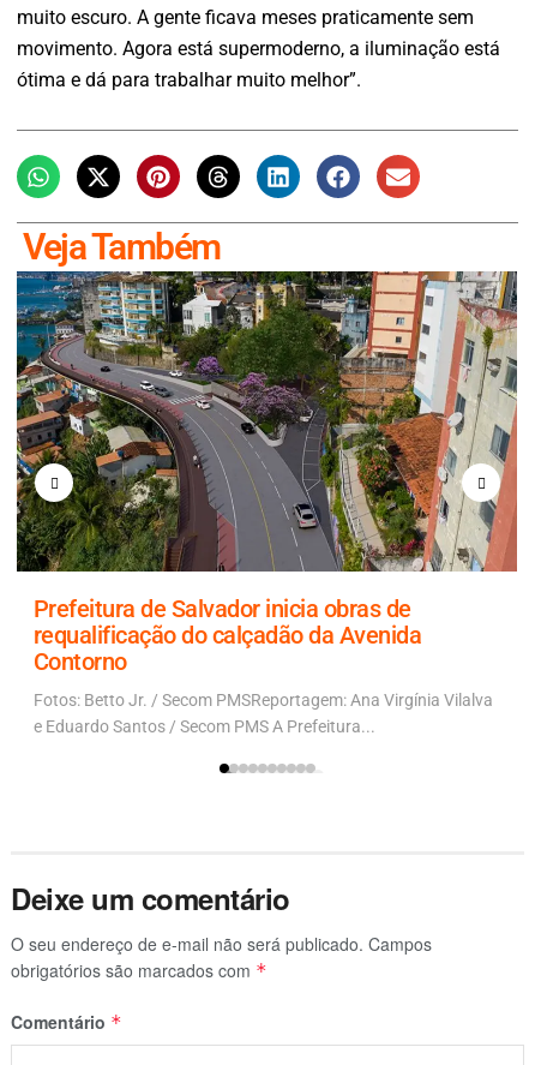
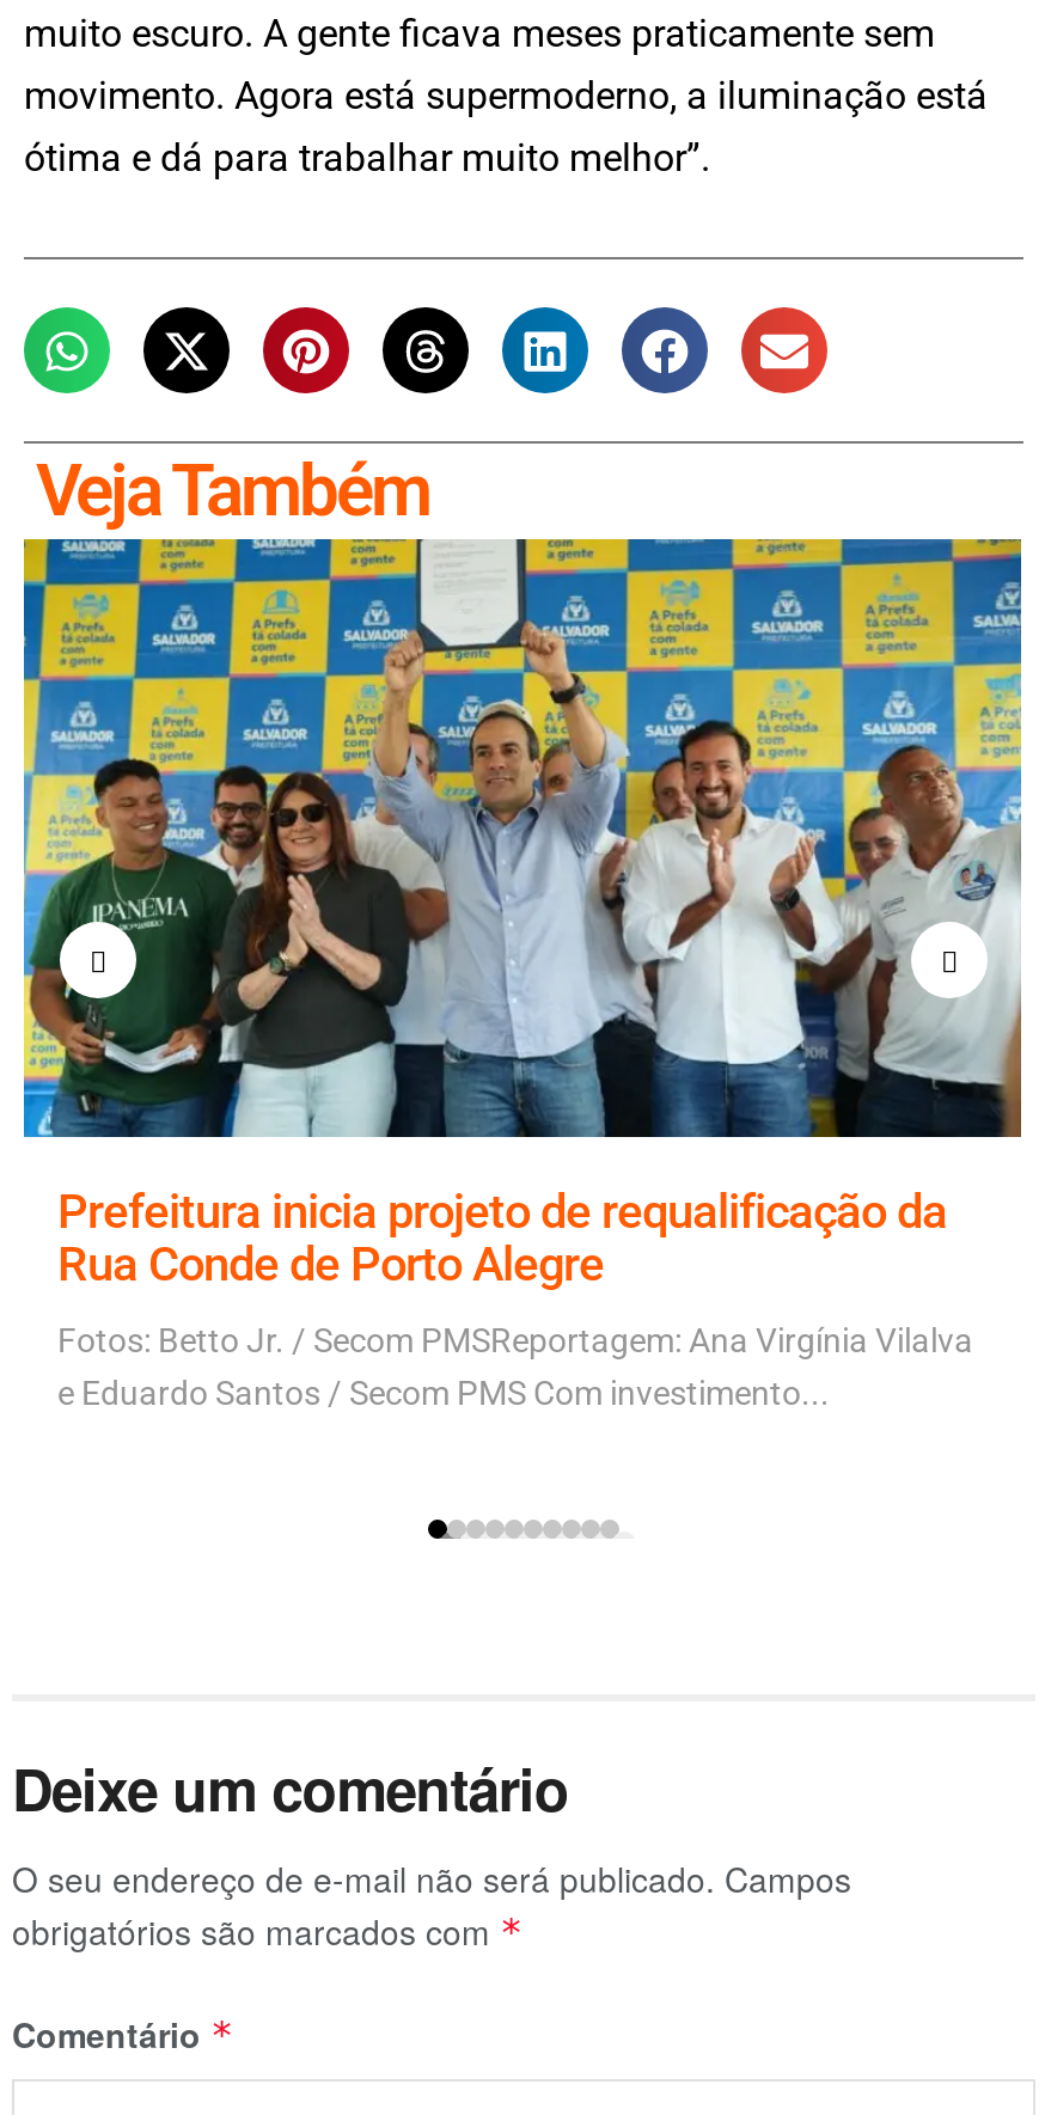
- [image]
- Prefeitura de Salvador inicia obras de
- requalificação do calçadão da Avenida
- Contorno
+ [image]
+ Prefeitura inicia projeto de requalificação da
+ Rua Conde de Porto Alegre

moved up: Fotos: Betto Jr. / Secom PMSReportagem: Ana Virgínia Vilalva

- e Eduardo Santos / Secom PMS A Prefeitura...
+ e Eduardo Santos / Secom PMS Com investimento...
